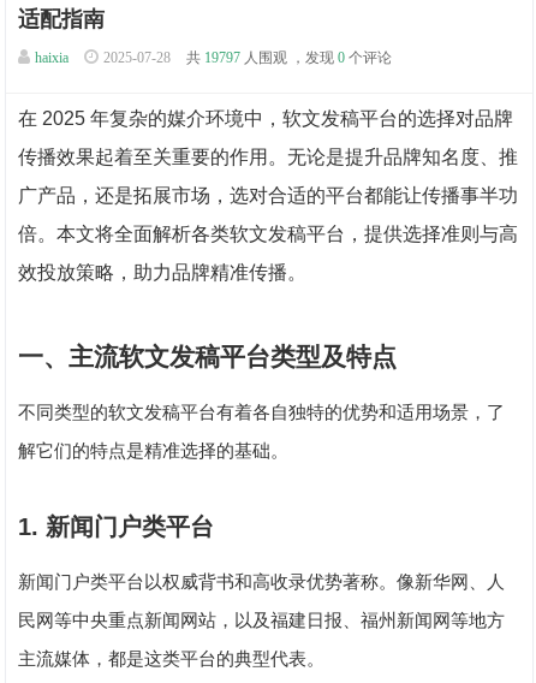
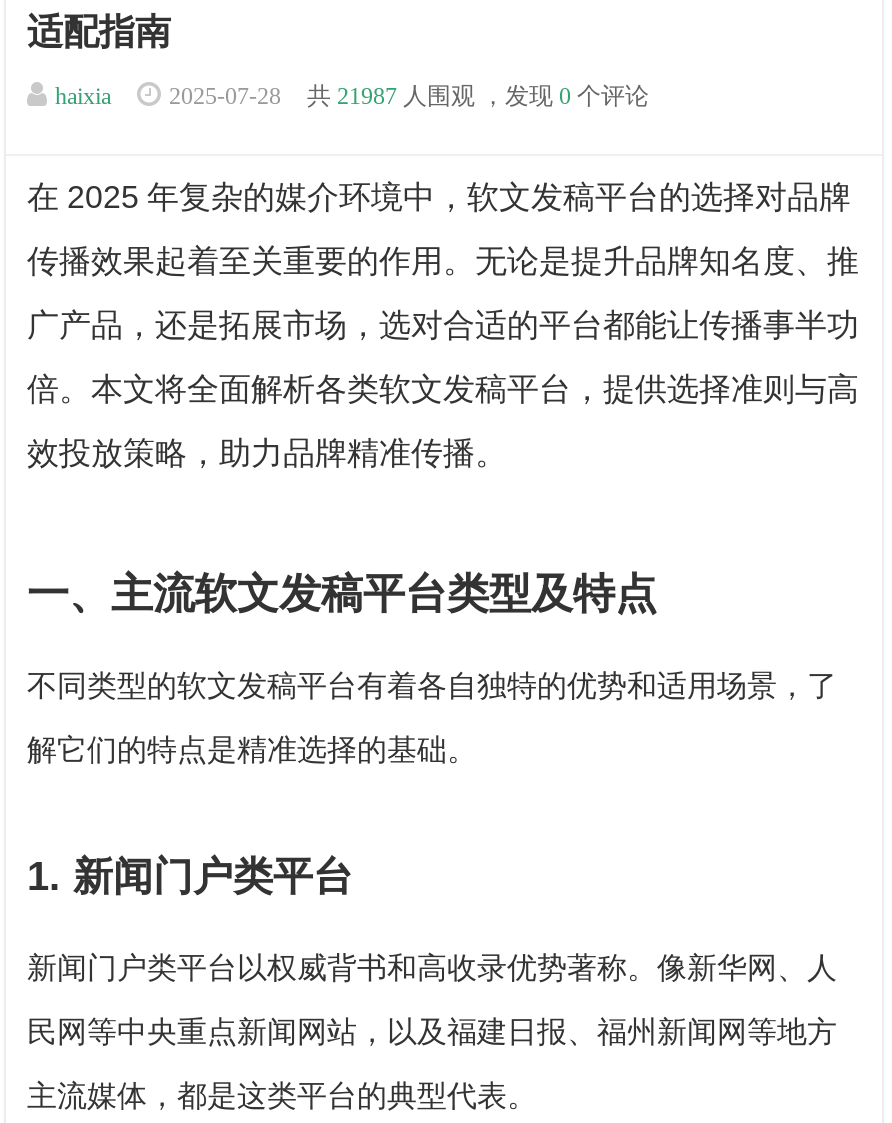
- 共 19797 人围观 ，发现 0 个评论
+ 共 21987 人围观 ，发现 0 个评论
